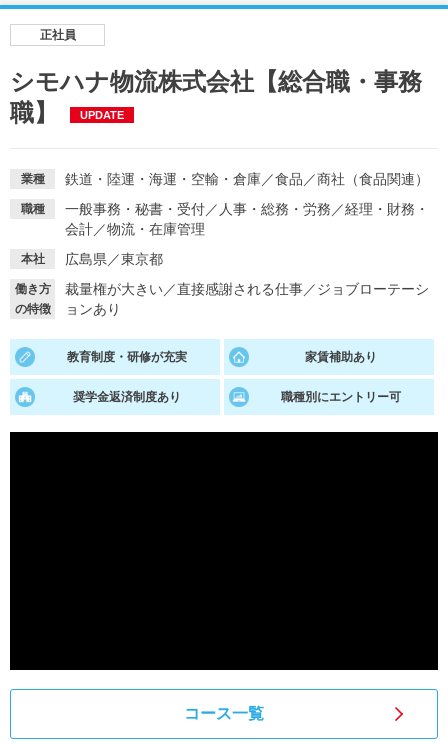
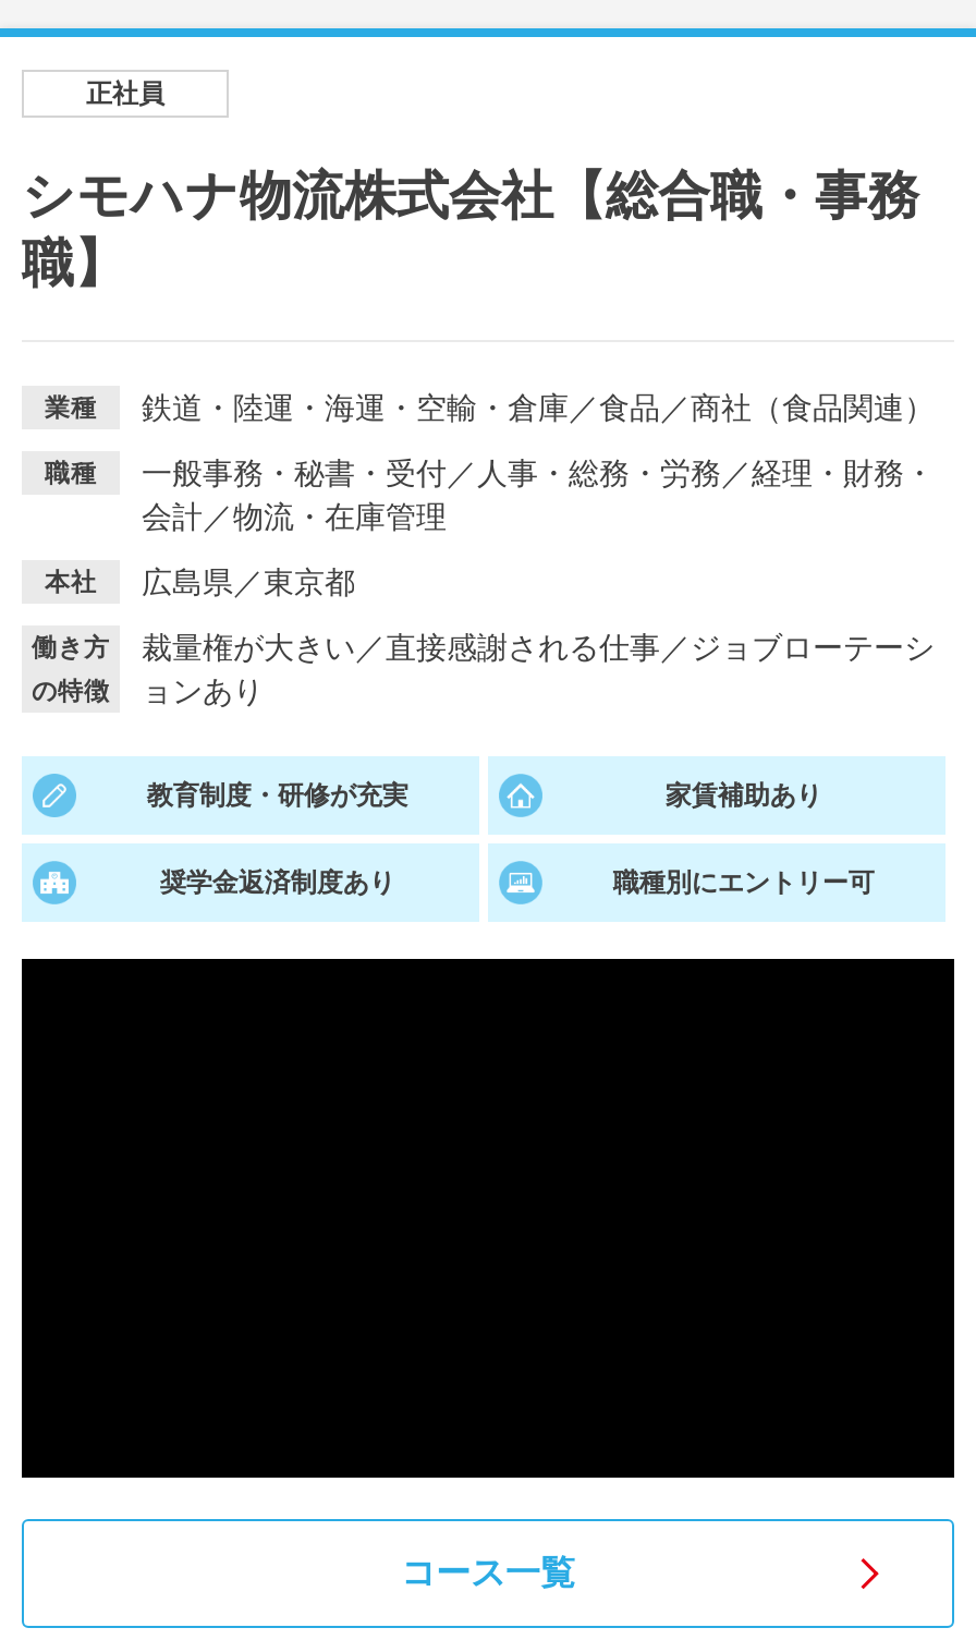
- UPDATE
